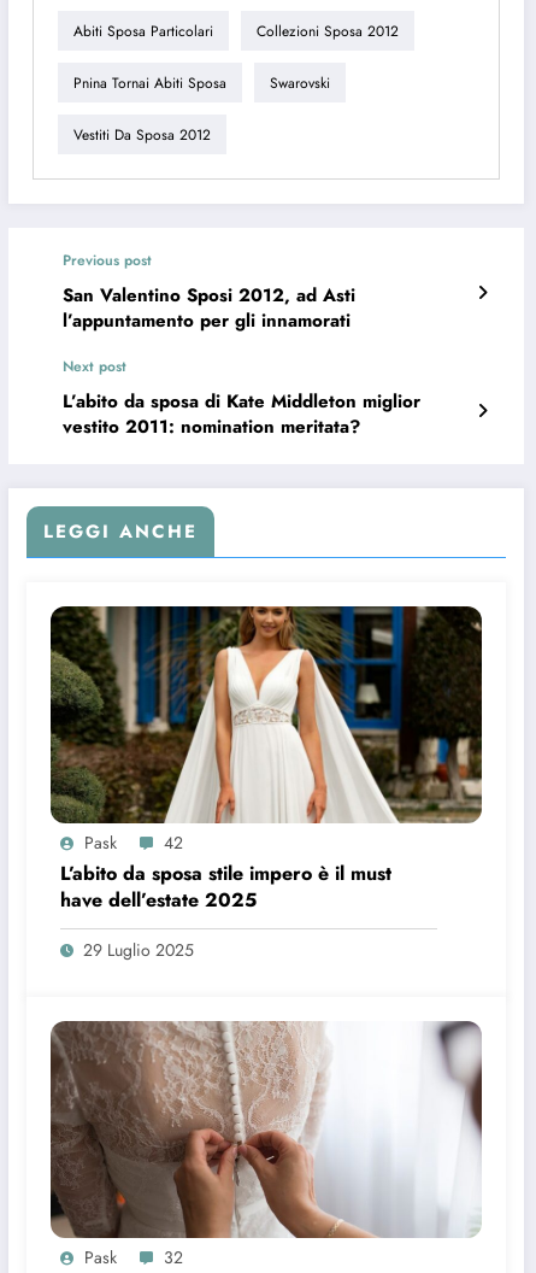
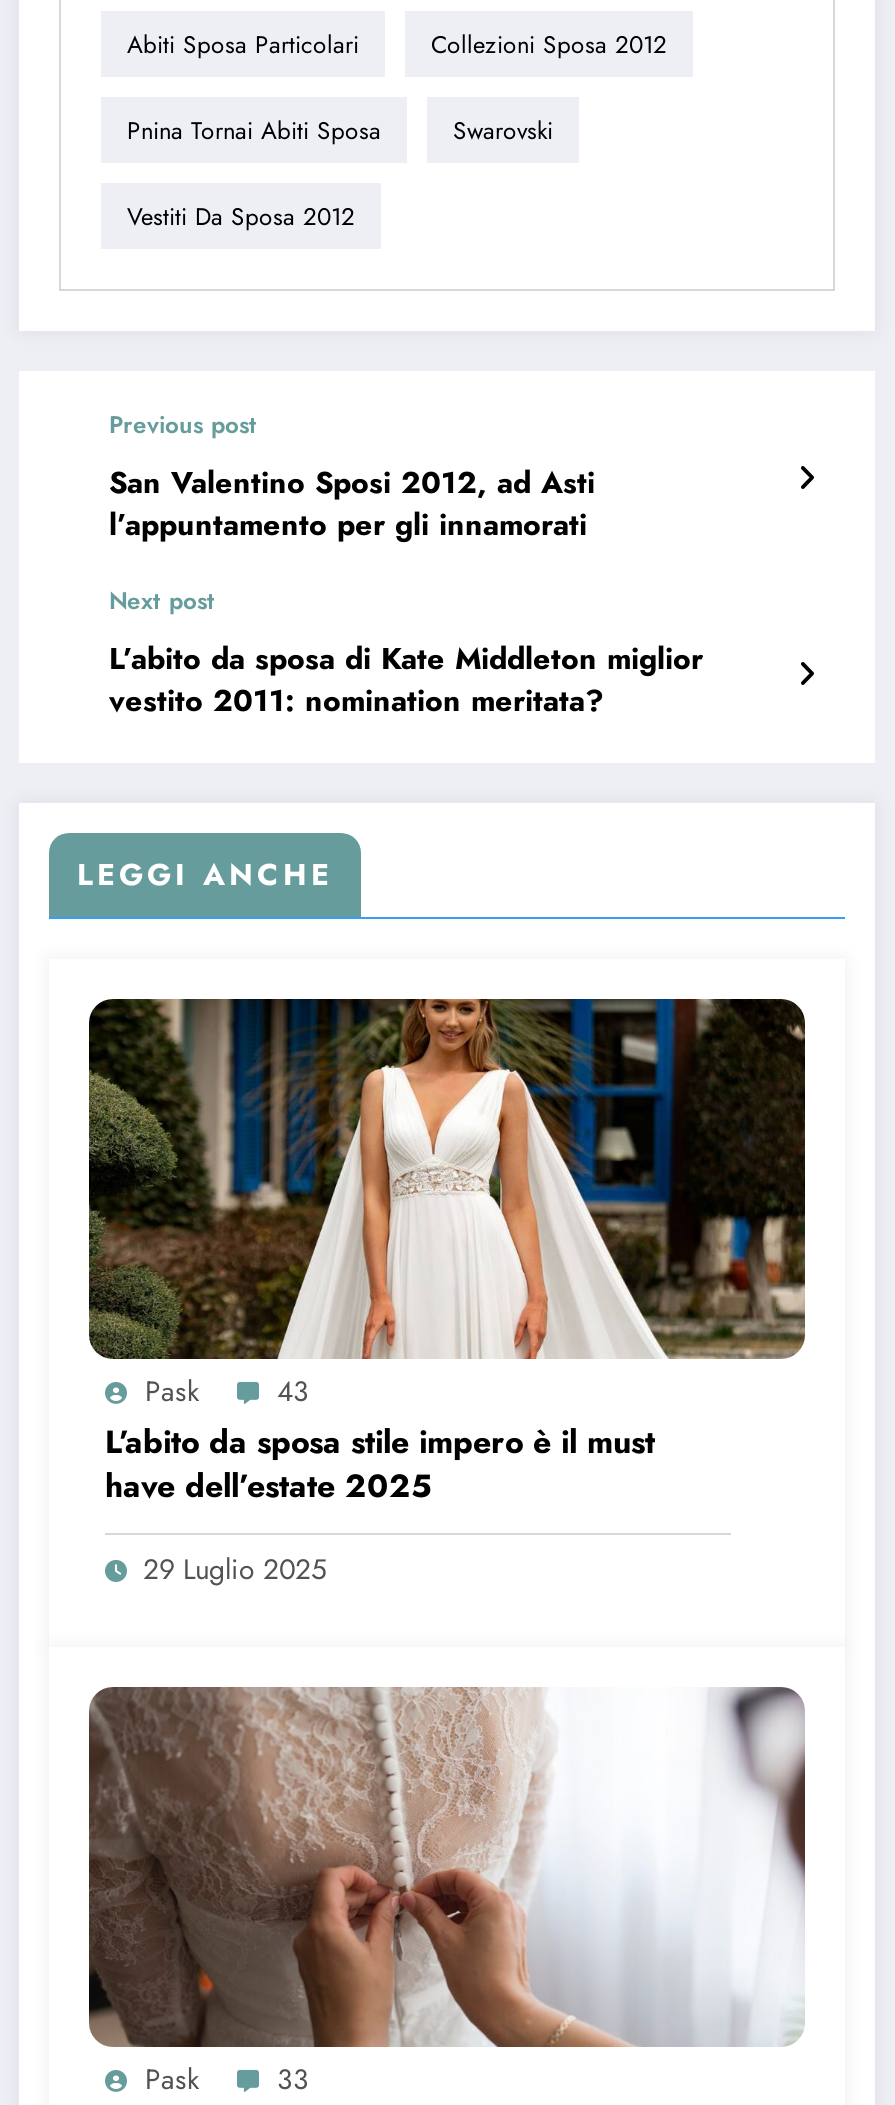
- Pask 42
+ Pask 43

- Pask 32
+ Pask 33
